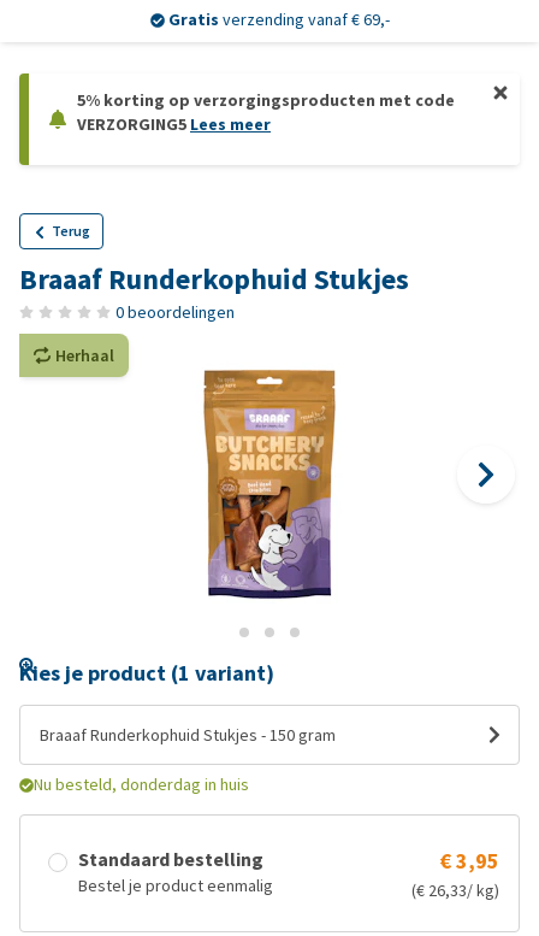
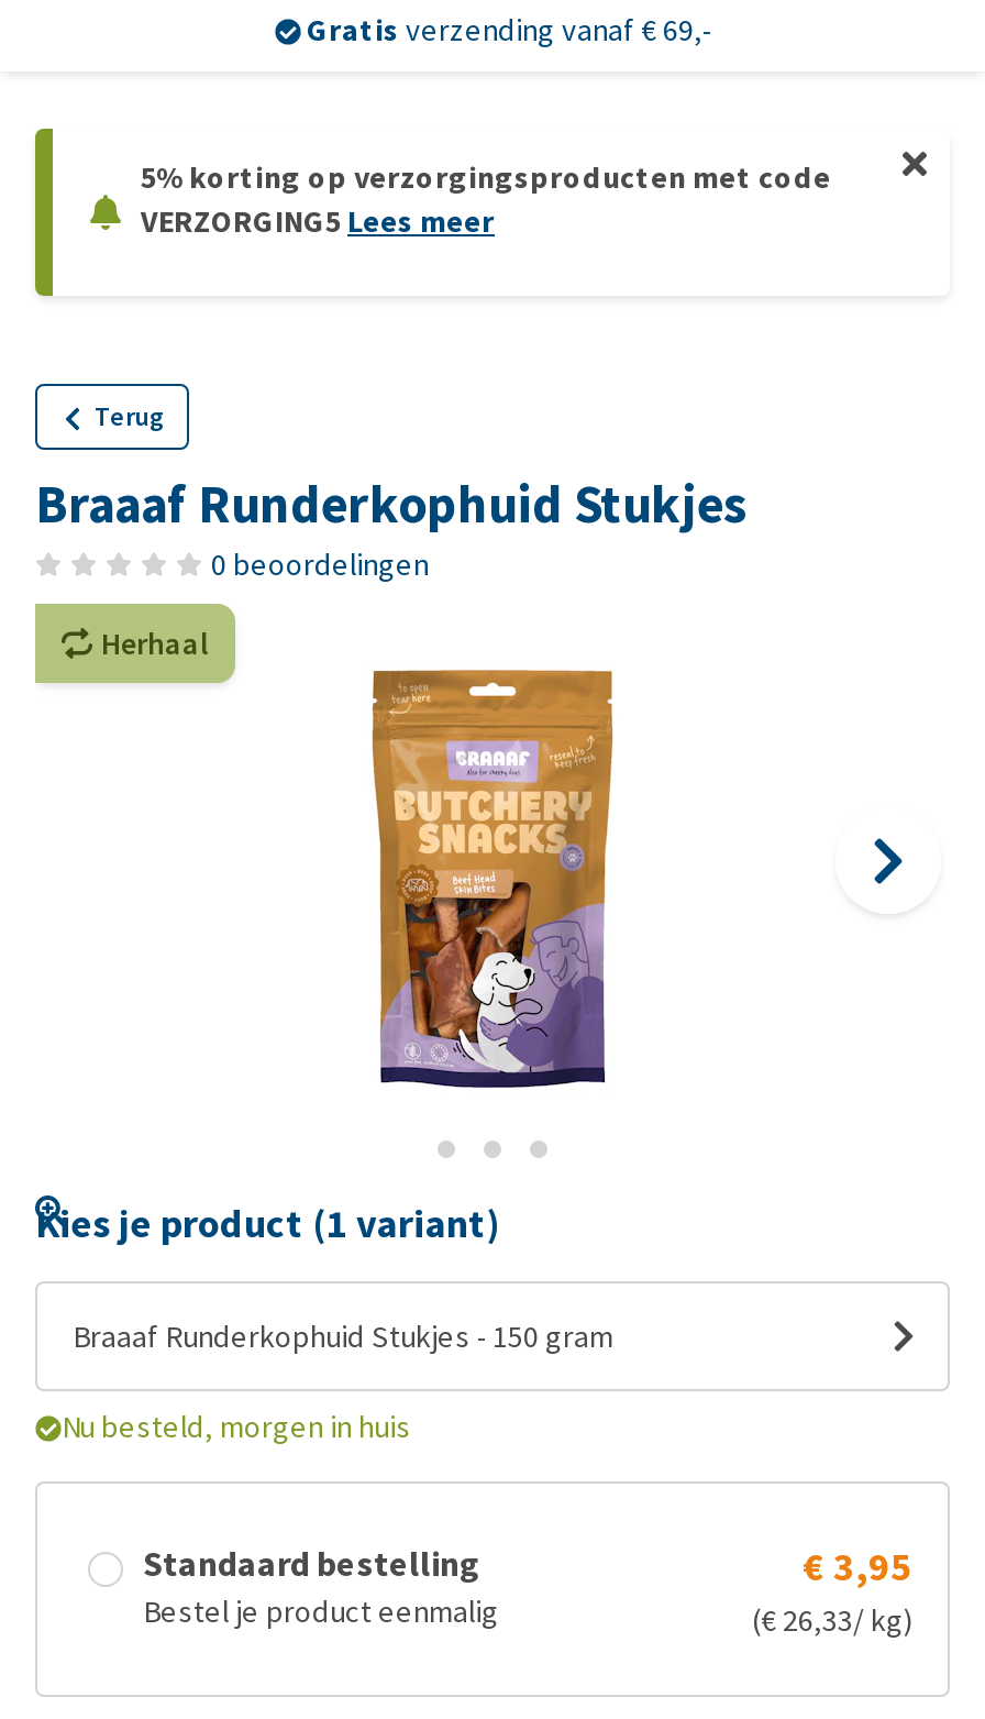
- Nu besteld, donderdag in huis
+ Nu besteld, morgen in huis
